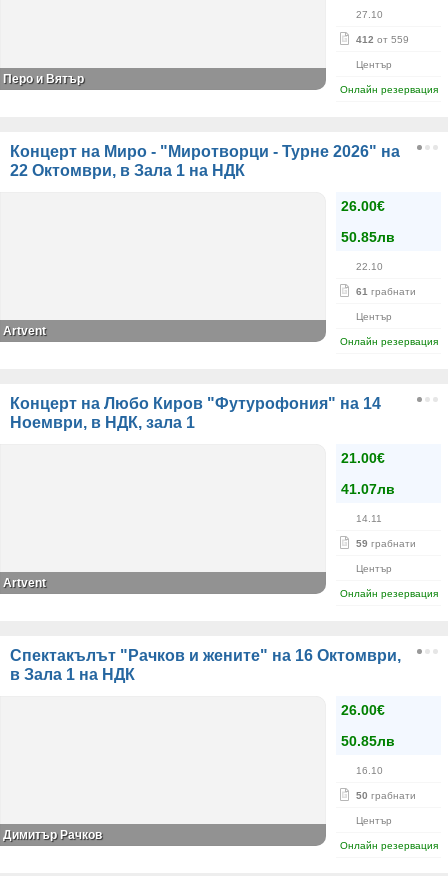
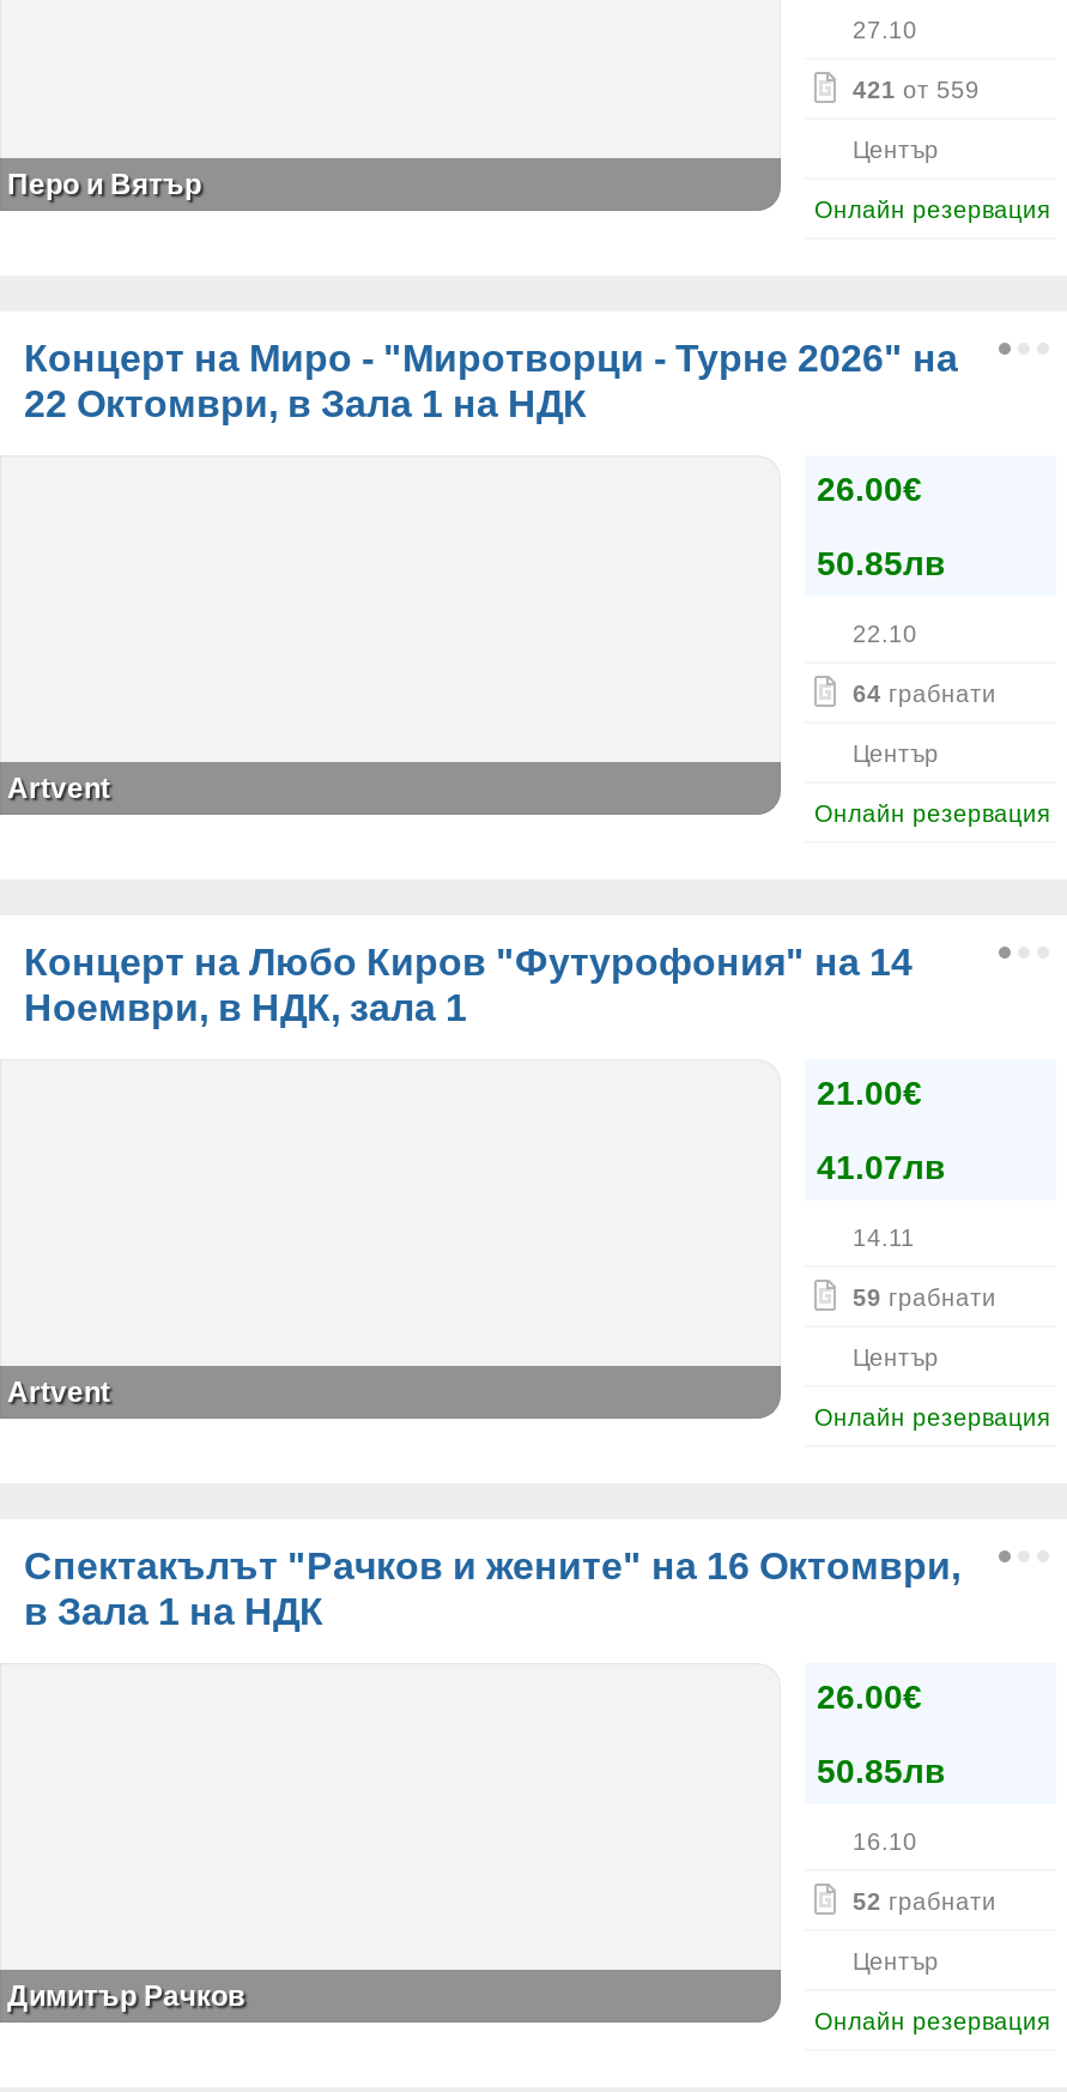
- 412 от 559
+ 421 от 559

- 61 грабнати
+ 64 грабнати

- 50 грабнати
+ 52 грабнати
